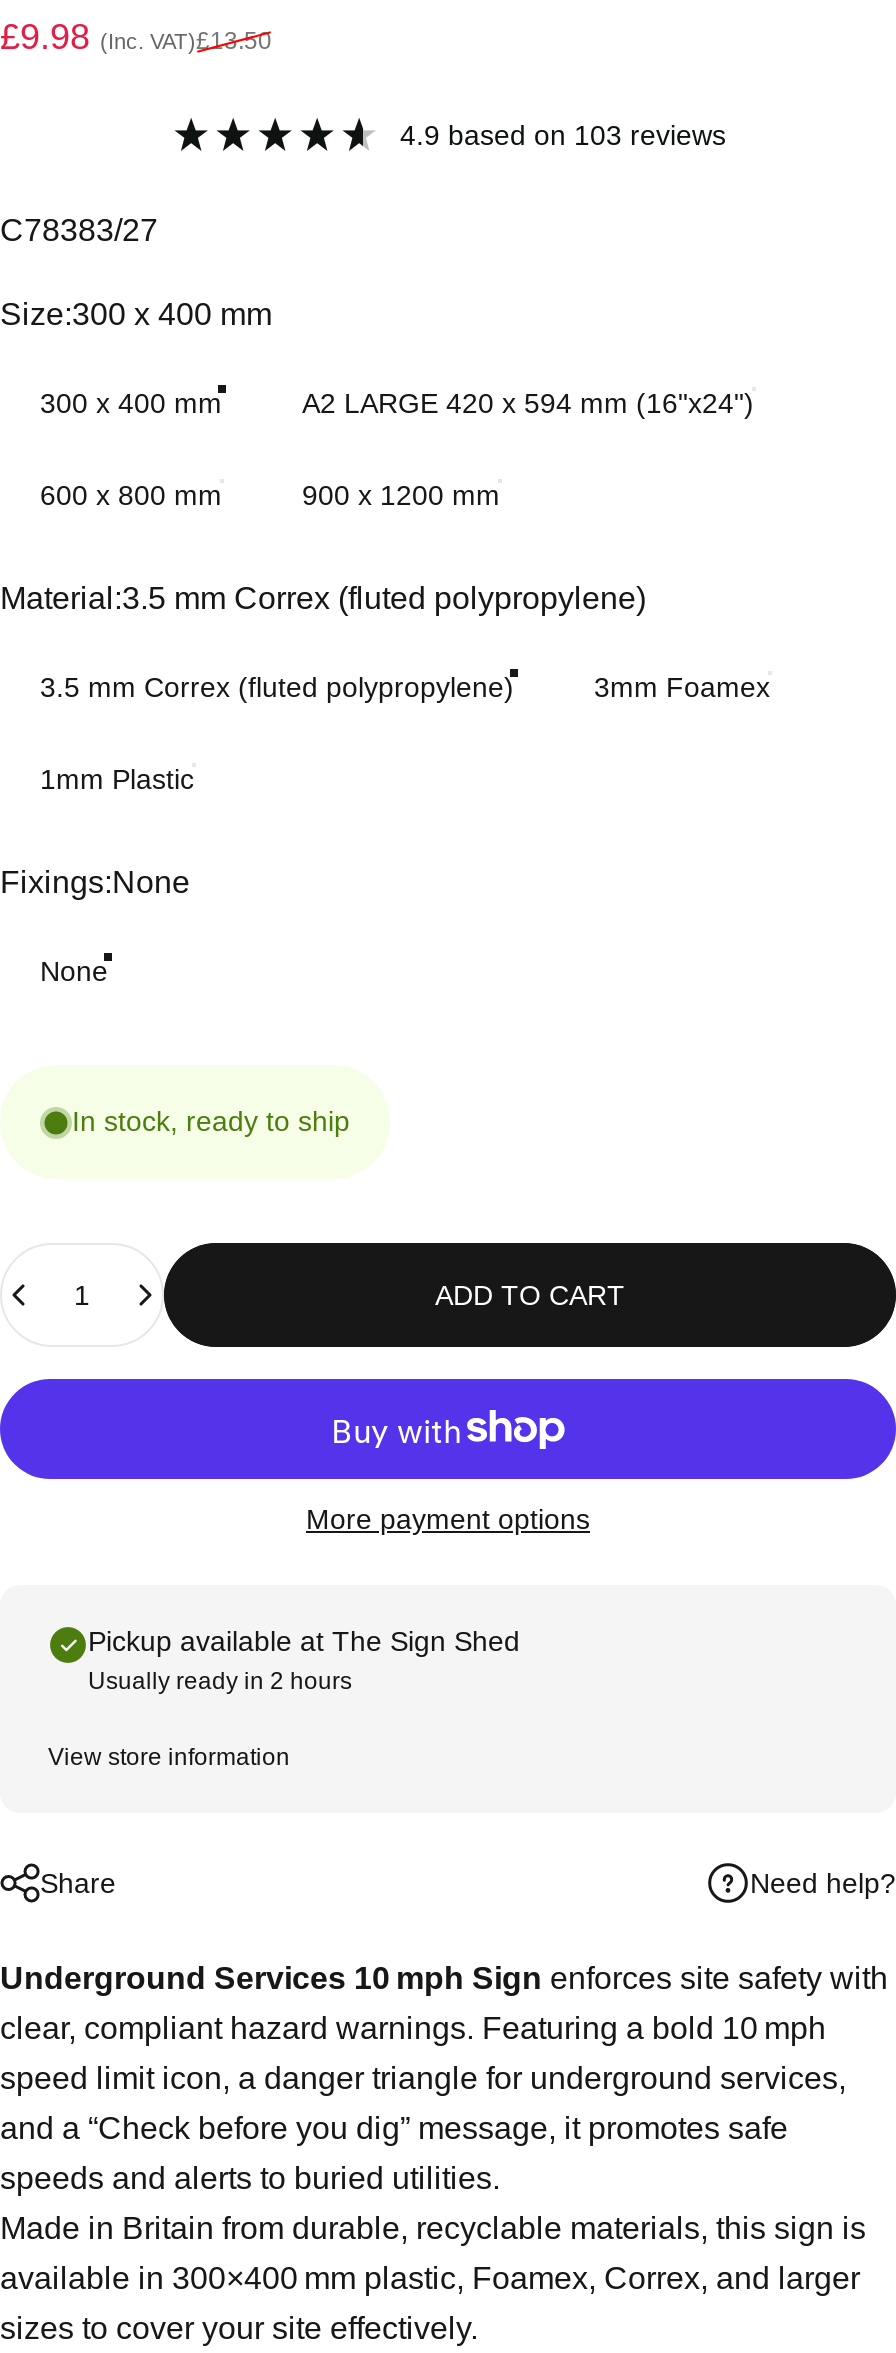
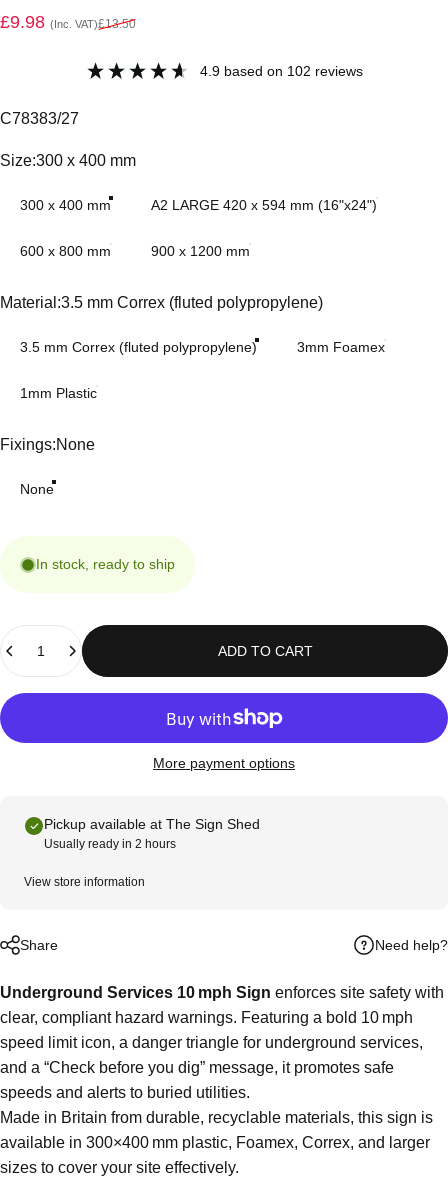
- 4.9 based on 103 reviews
+ 4.9 based on 102 reviews
